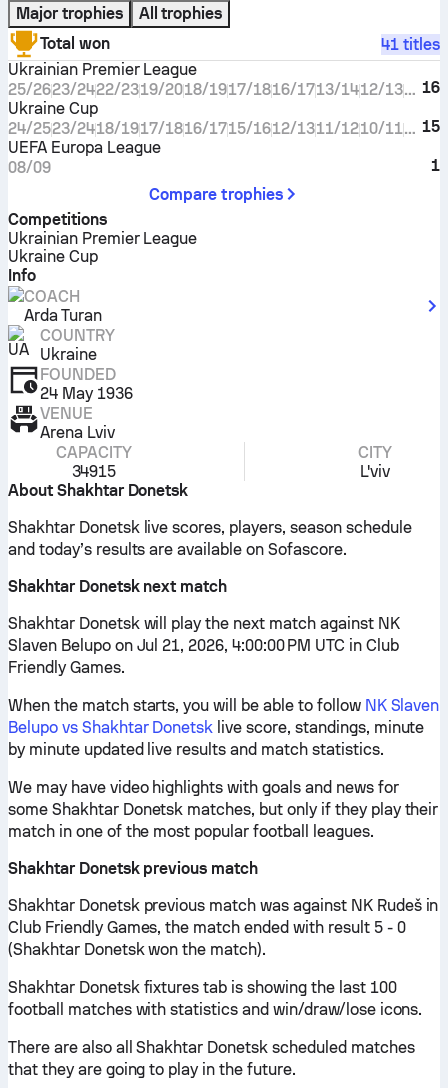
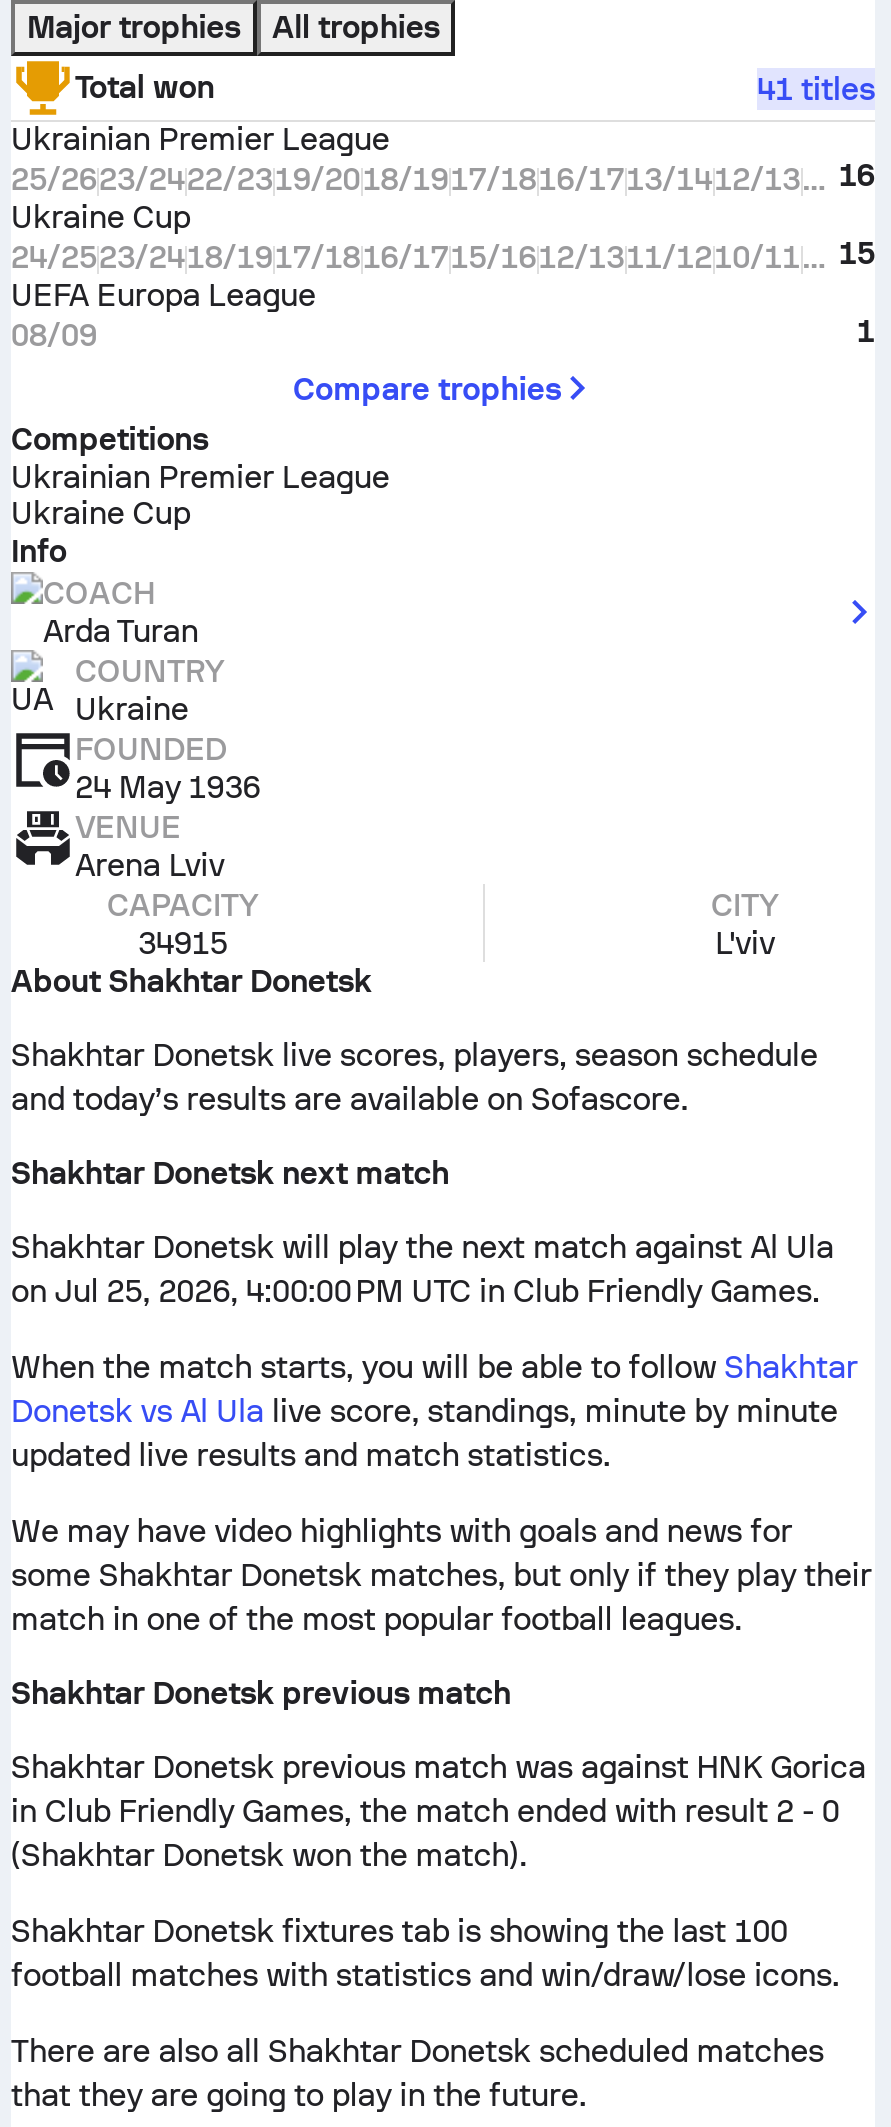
- Shakhtar Donetsk will play the next match against NK
- Slaven Belupo on Jul 21, 2026, 4:00:00 PM UTC in Club
- Friendly Games.
+ Shakhtar Donetsk will play the next match against Al Ula
+ on Jul 25, 2026, 4:00:00 PM UTC in Club Friendly Games.

- When the match starts, you will be able to follow NK Slaven
- Belupo vs Shakhtar Donetsk live score, standings, minute
- by minute updated live results and match statistics.
+ When the match starts, you will be able to follow Shakhtar
+ Donetsk vs Al Ula live score, standings, minute by minute
+ updated live results and match statistics.

- Shakhtar Donetsk previous match was against NK Rudeš in
- Club Friendly Games, the match ended with result 5 - 0
+ Shakhtar Donetsk previous match was against HNK Gorica
+ in Club Friendly Games, the match ended with result 2 - 0
